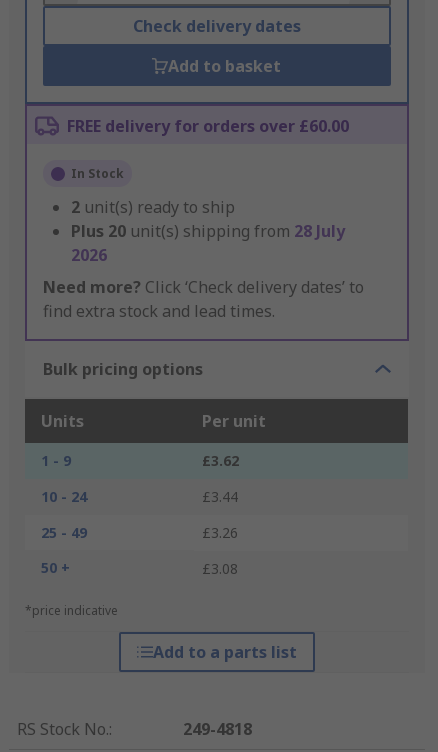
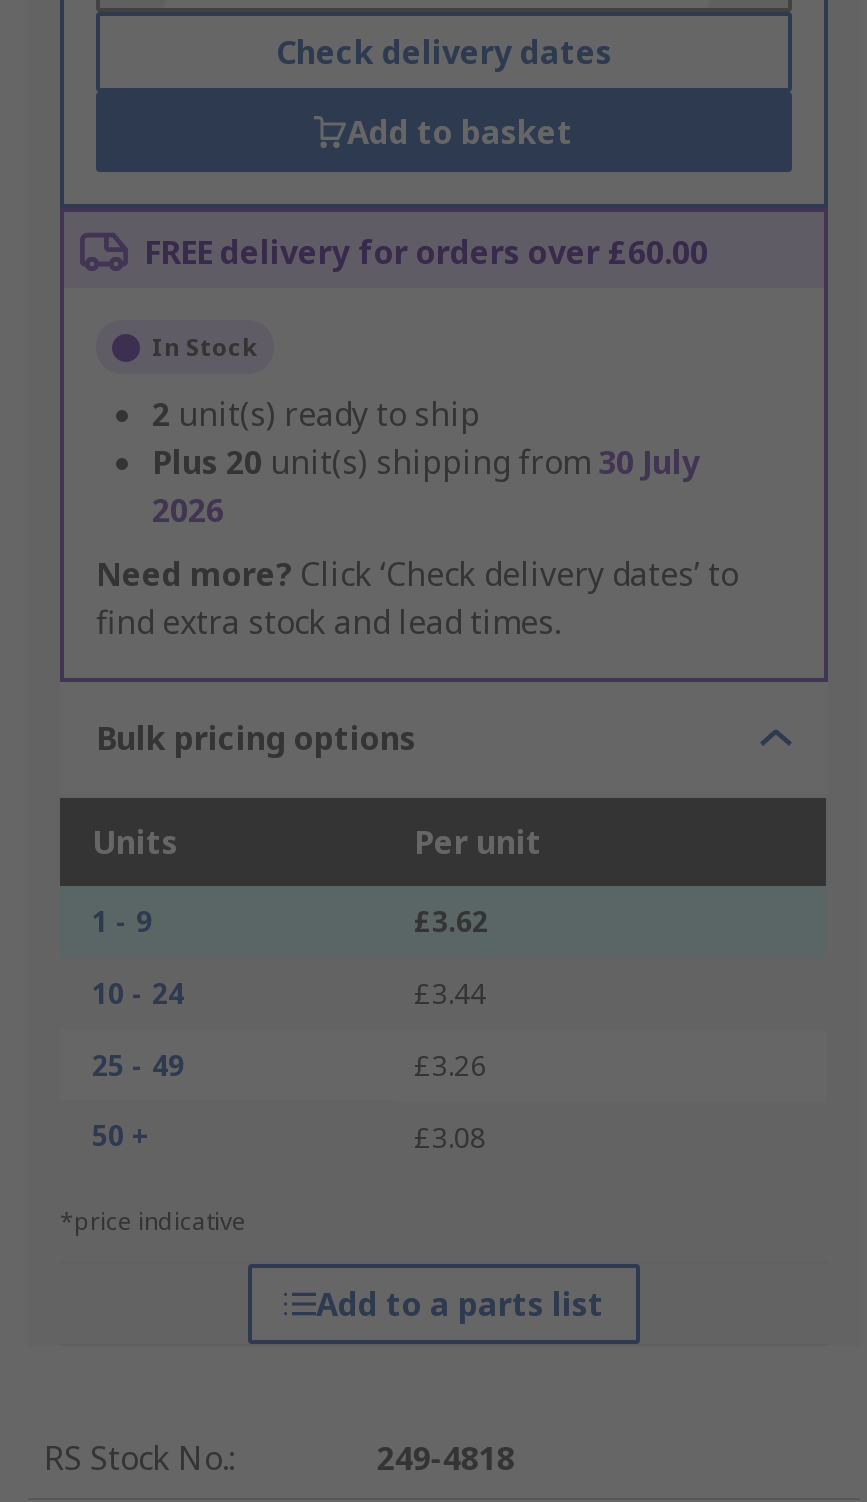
- Plus 20 unit(s) shipping from 28 July
+ Plus 20 unit(s) shipping from 30 July
